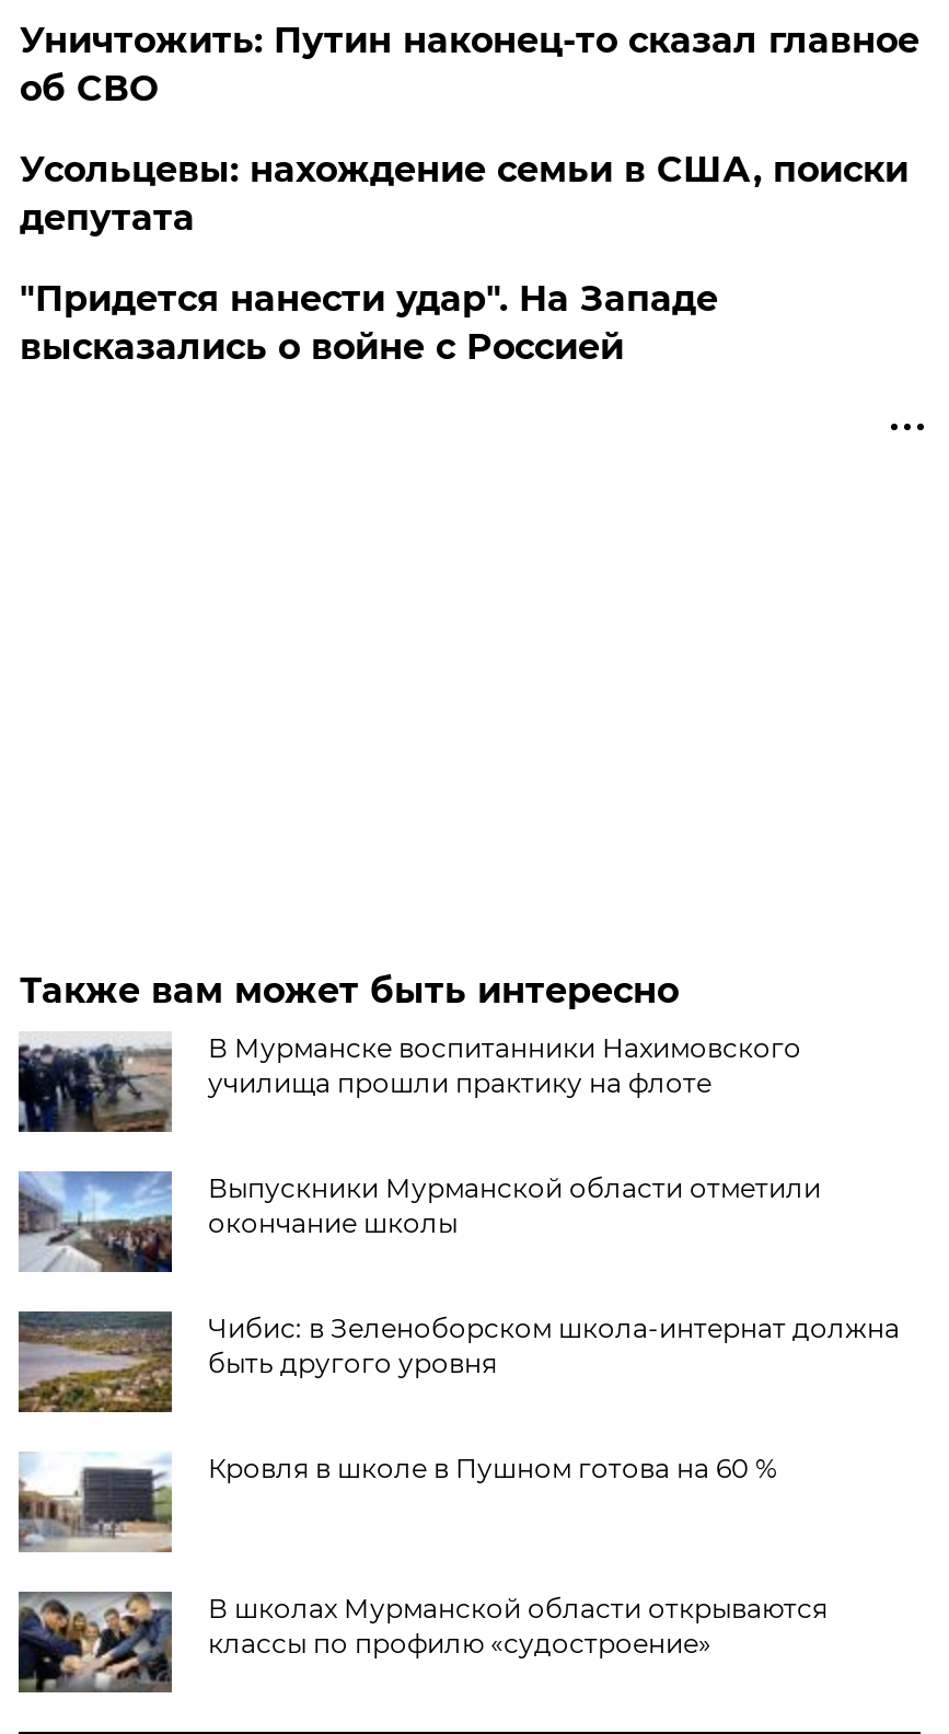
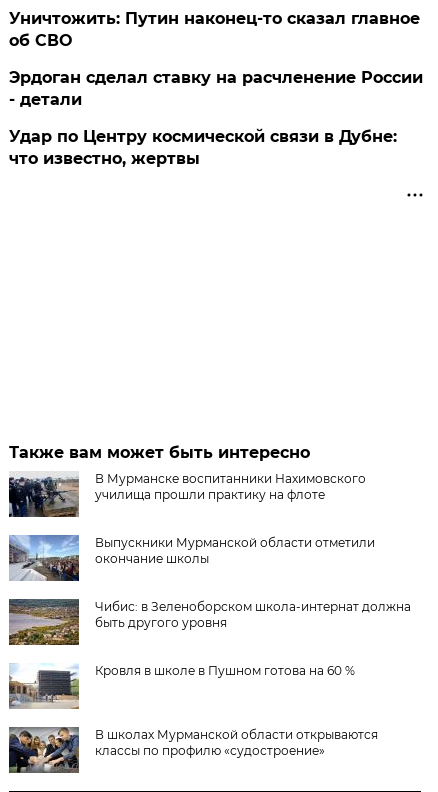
- Усольцевы: нахождение семьи в США, поиски
- депутата
+ Эрдоган сделал ставку на расчленение России
+ - детали

- "Придется нанести удар". На Западе
- высказались о войне с Россией
+ Удар по Центру космической связи в Дубне:
+ что известно, жертвы
